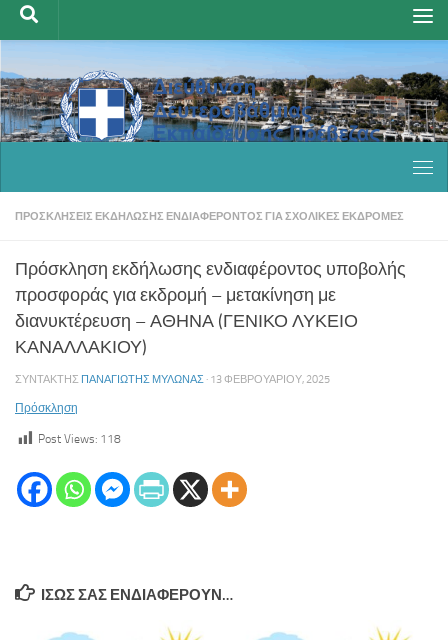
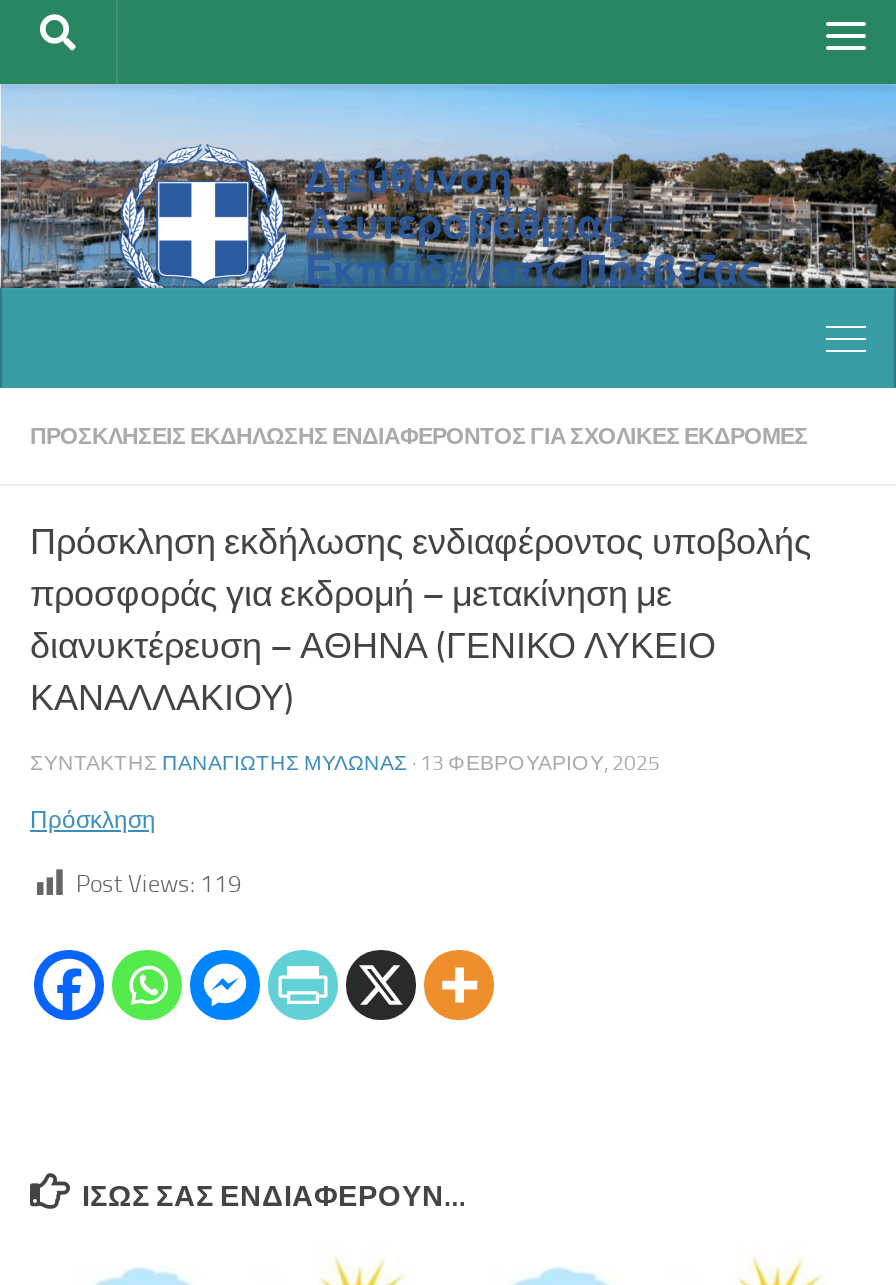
- Post Views: 118
+ Post Views: 119
